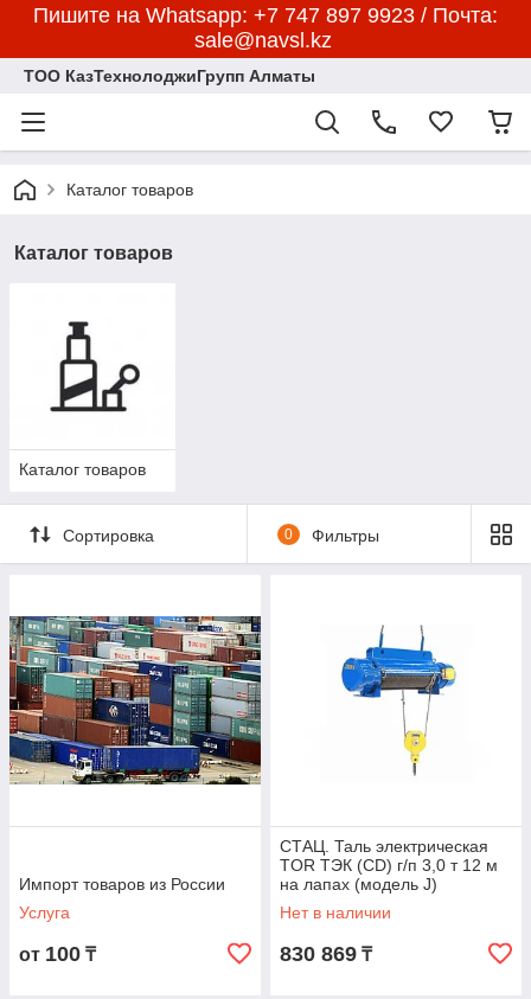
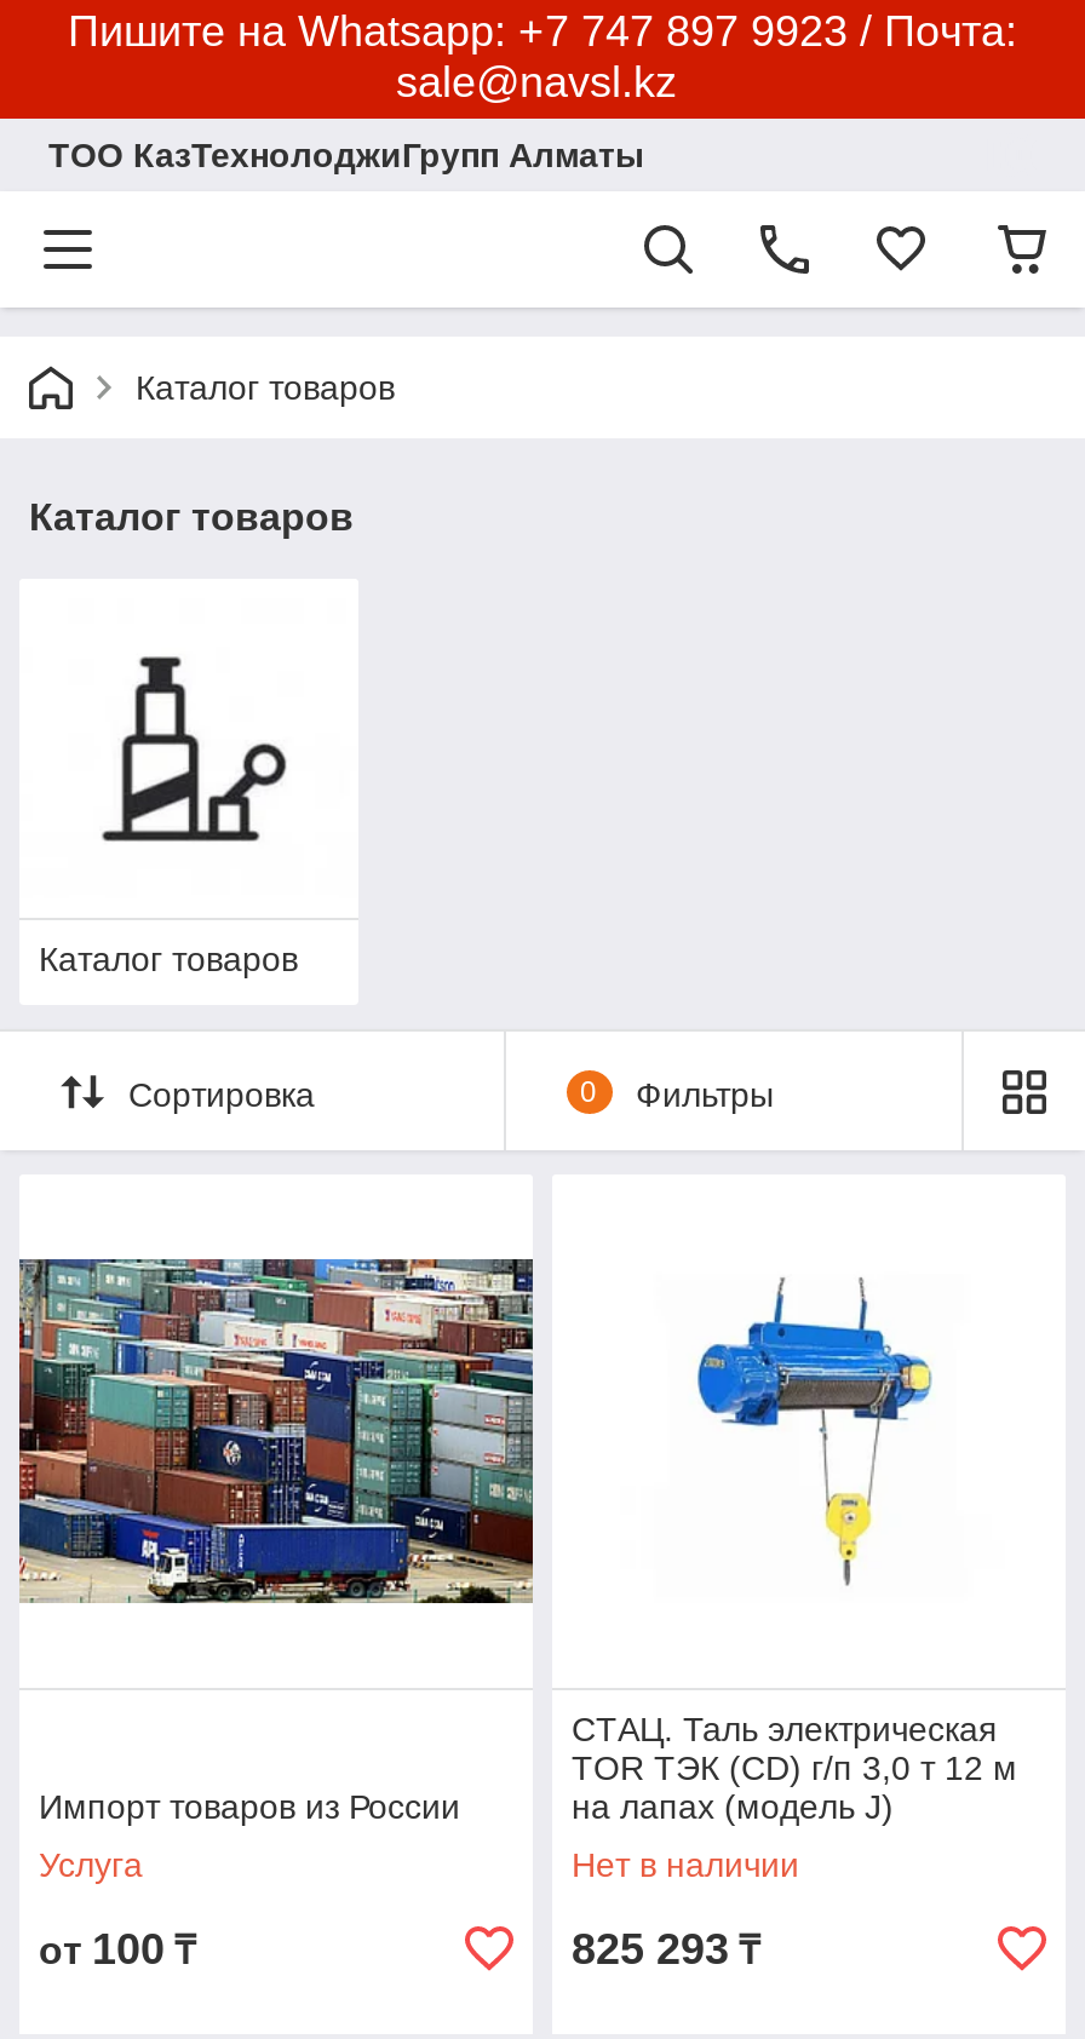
- 830 869 ₸
+ 825 293 ₸
